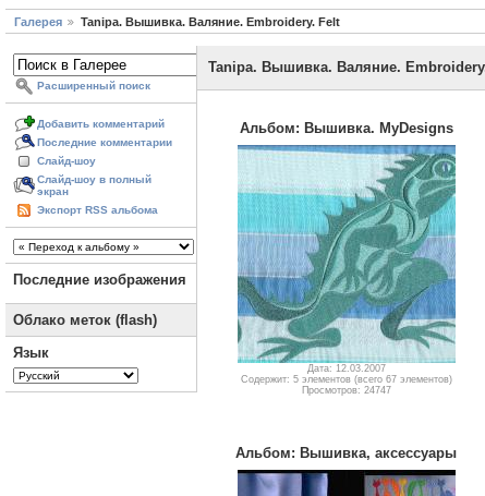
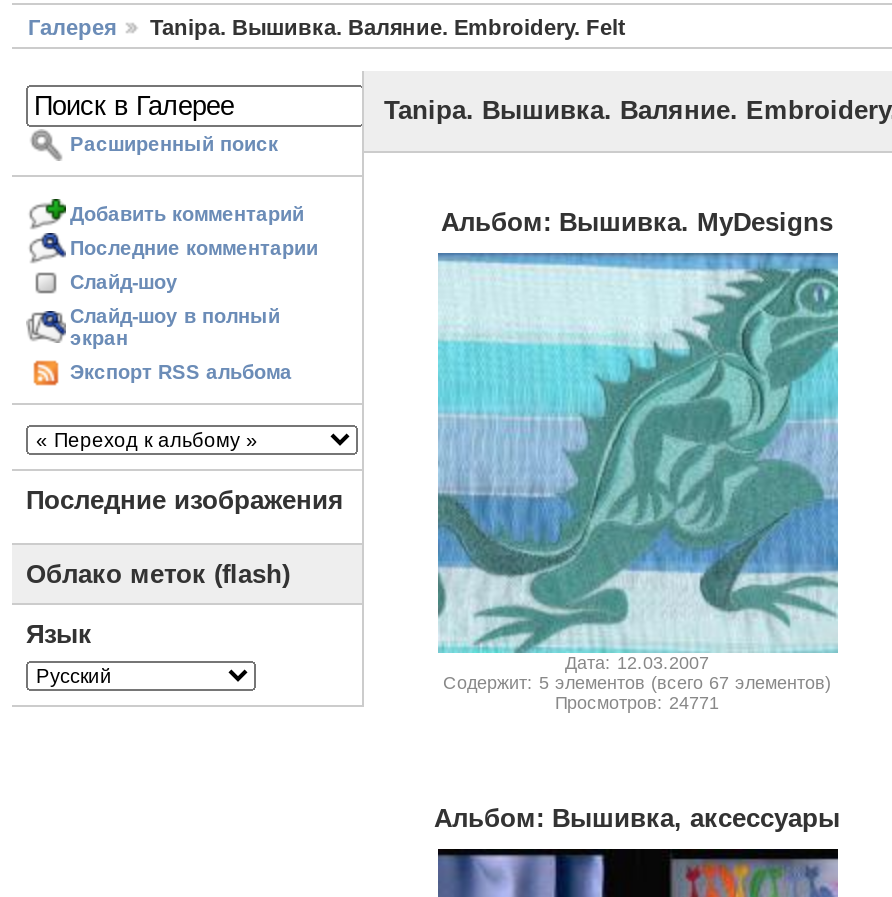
- Просмотров: 24747
+ Просмотров: 24771
